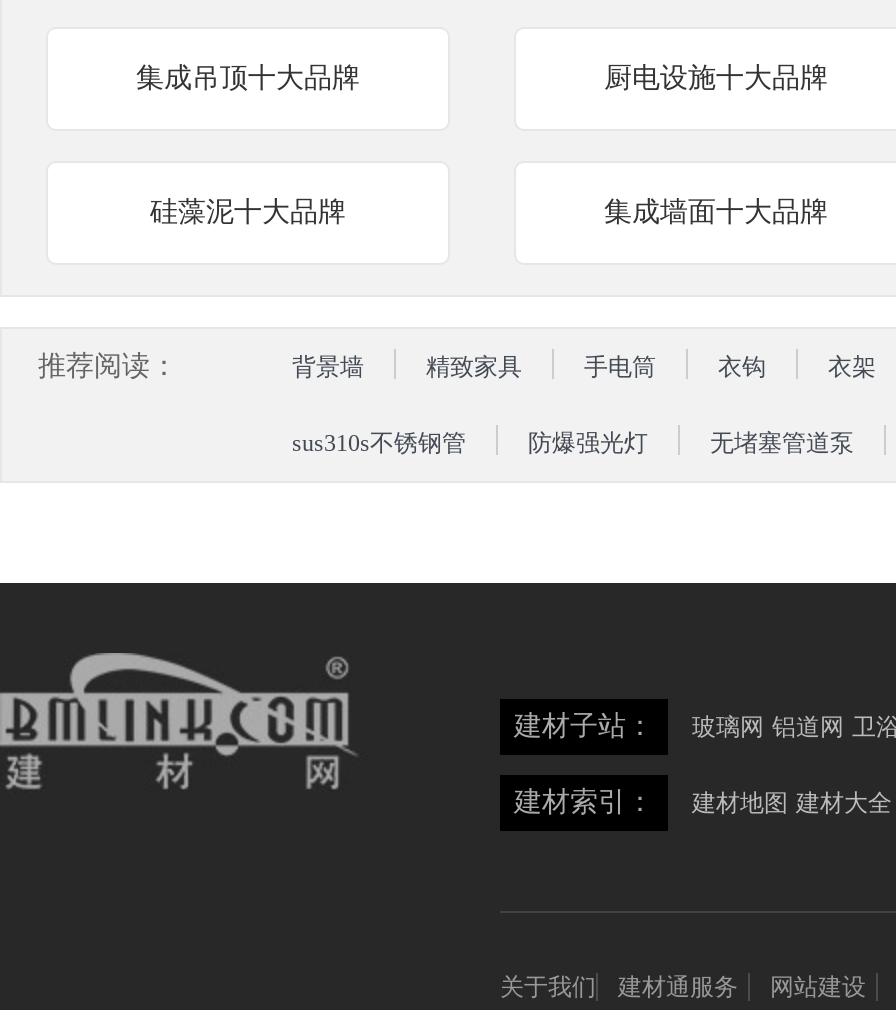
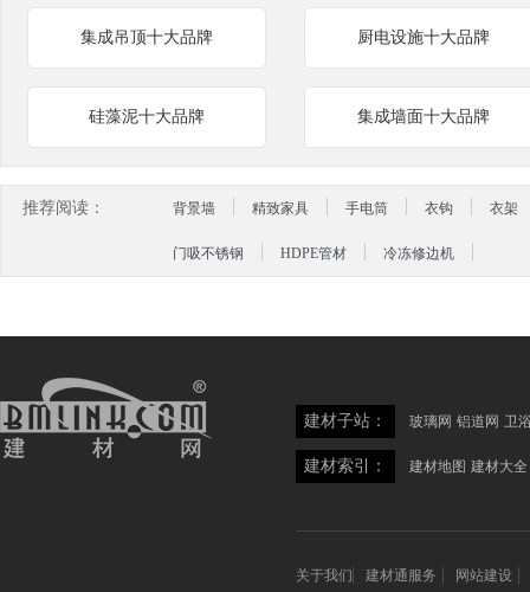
- sus310s不锈钢管
- 防爆强光灯
- 无堵塞管道泵
+ 门吸不锈钢
+ HDPE管材
+ 冷冻修边机
